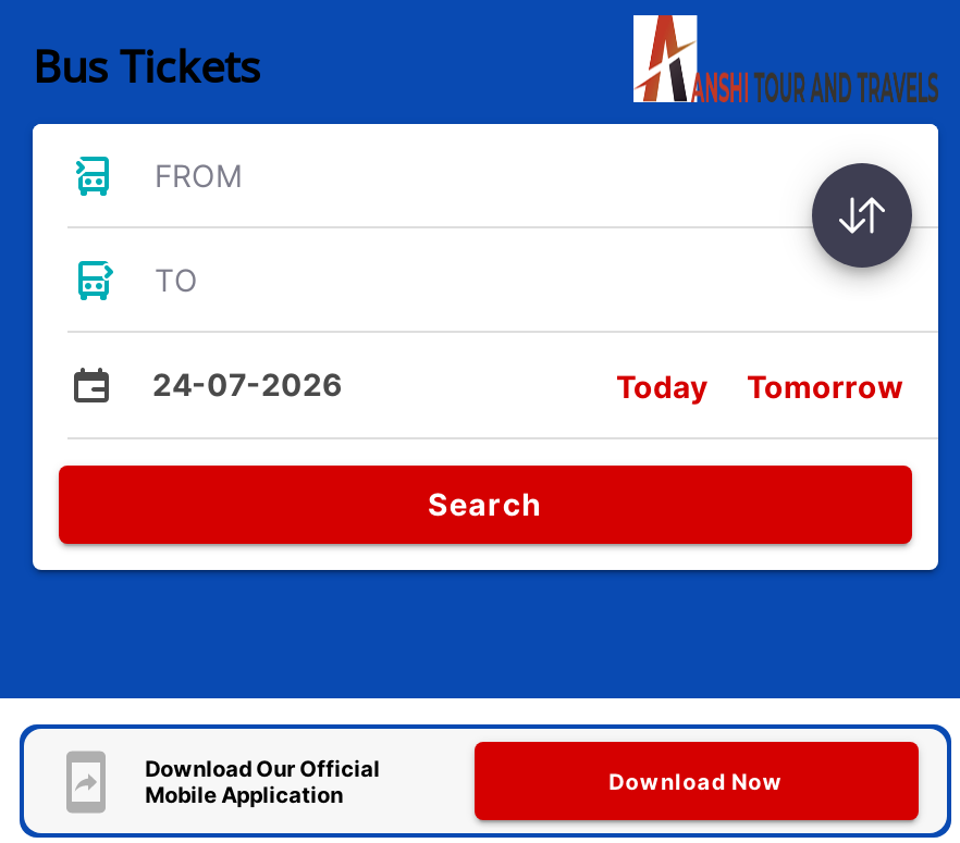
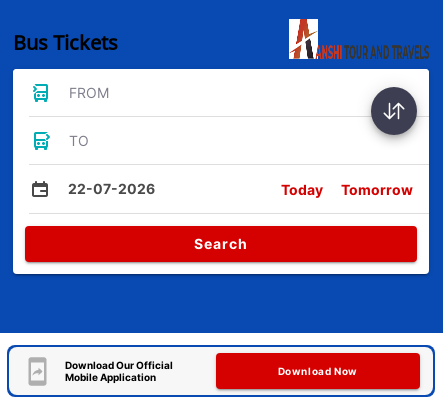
- 24-07-2026
+ 22-07-2026
